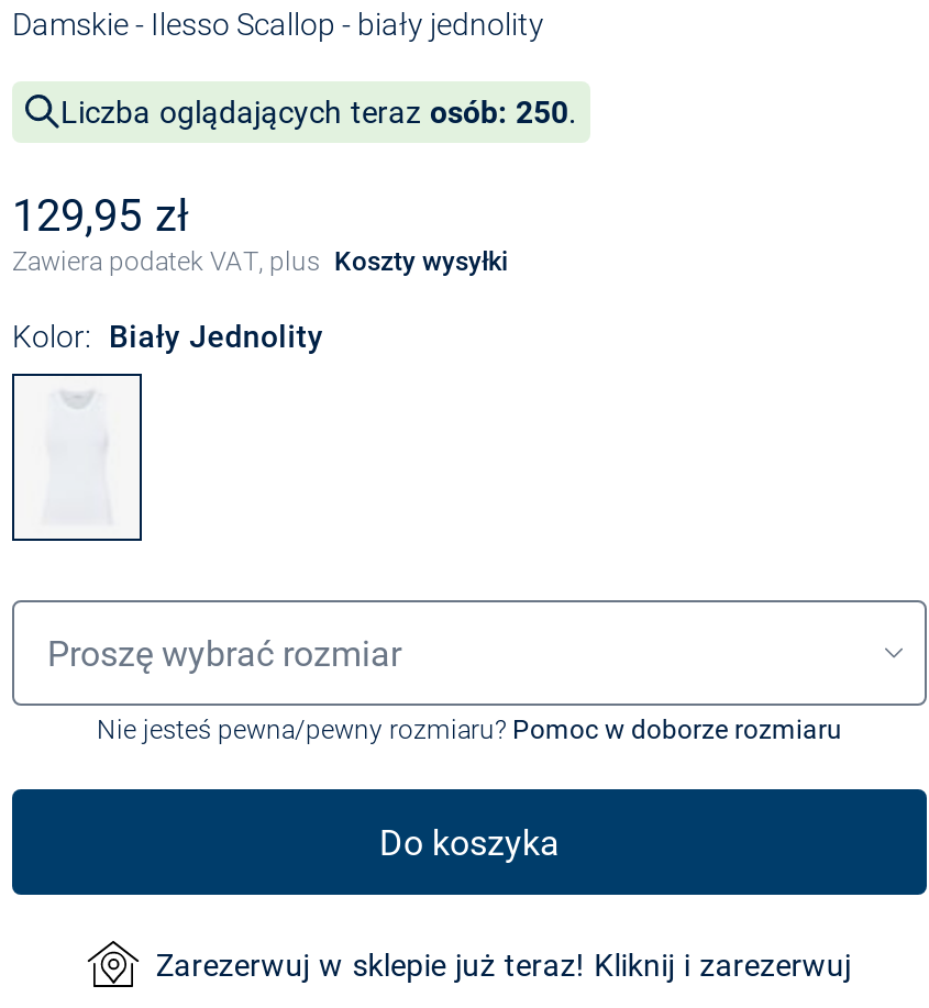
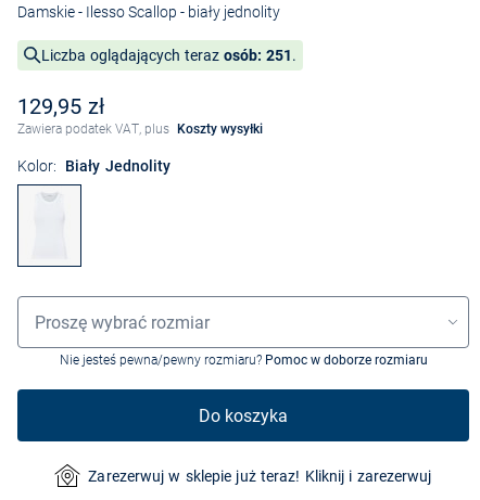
- Liczba oglądających teraz osób: 250.
+ Liczba oglądających teraz osób: 251.
